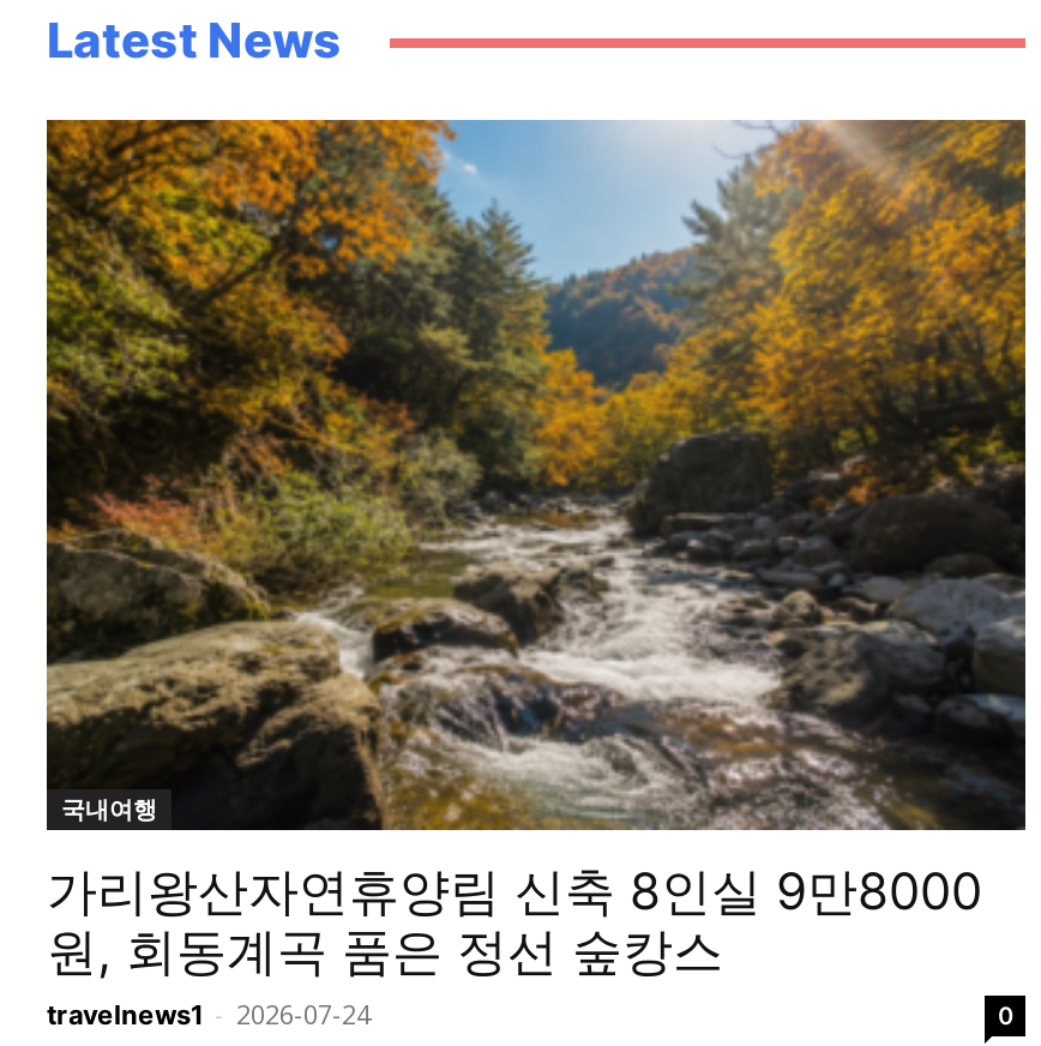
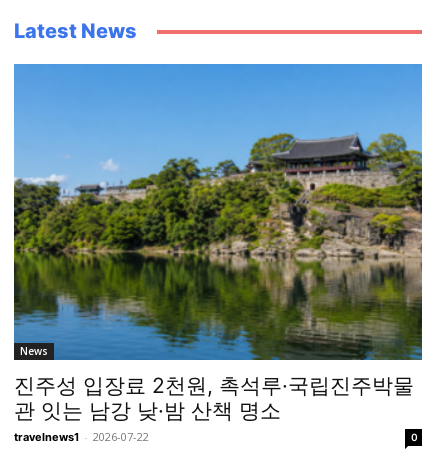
- [image]
- 국내여행
+ [image]
+ News

- 가리왕산자연휴양림 신축 8인실 9만8000
- 원, 회동계곡 품은 정선 숲캉스
- travelnews1 - 2026-07-24
+ 진주성 입장료 2천원, 촉석루·국립진주박물
+ 관 잇는 남강 낮·밤 산책 명소
+ travelnews1 - 2026-07-22
